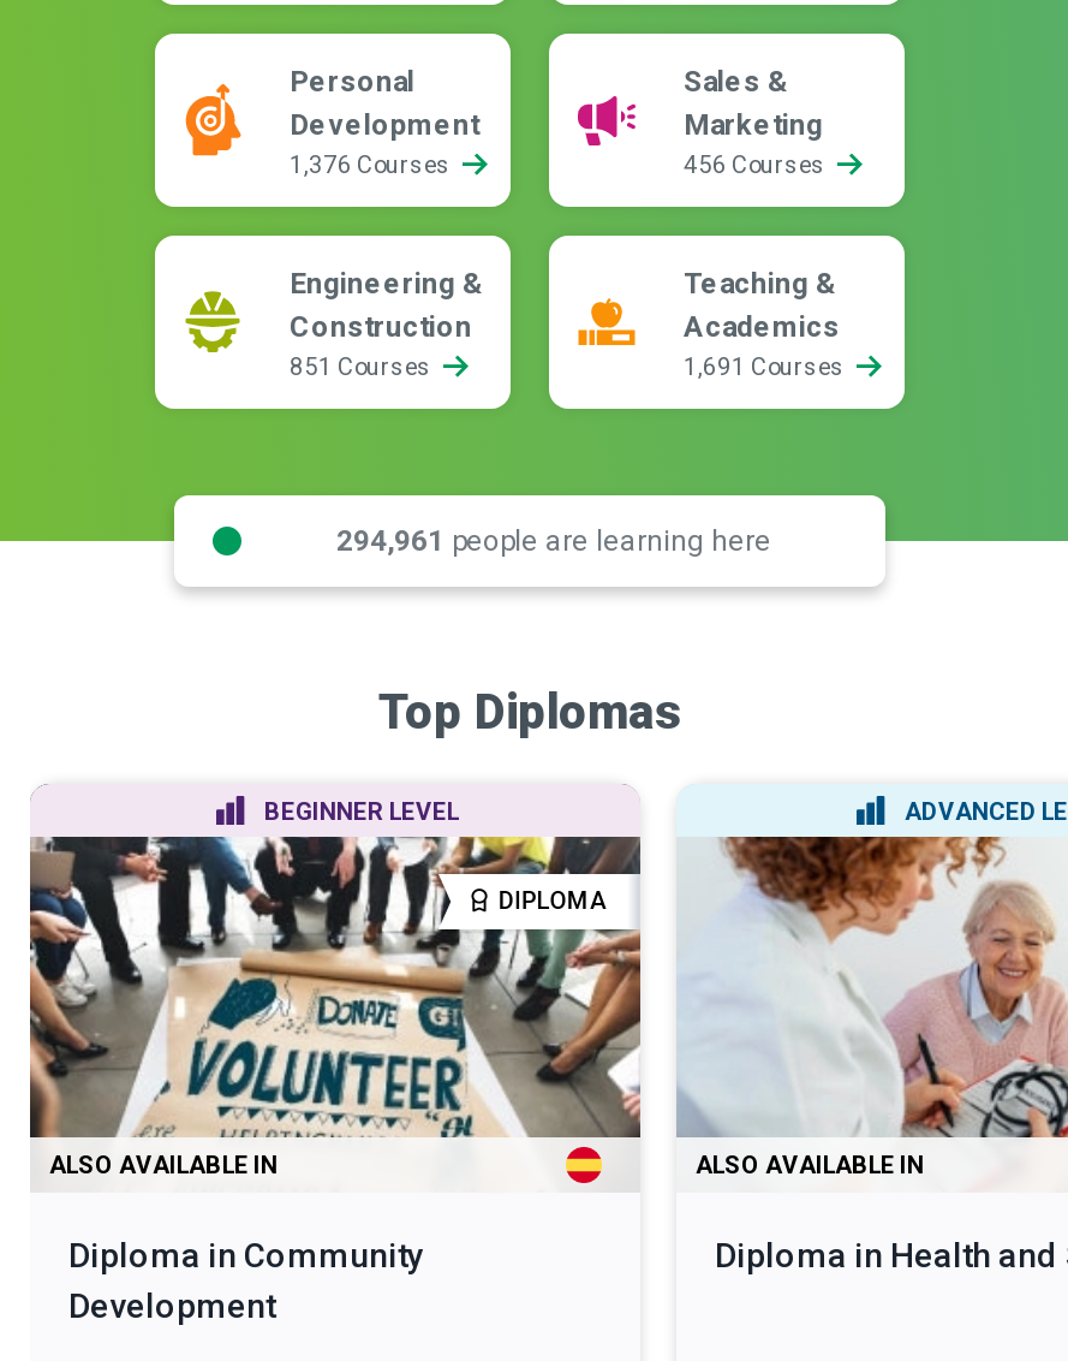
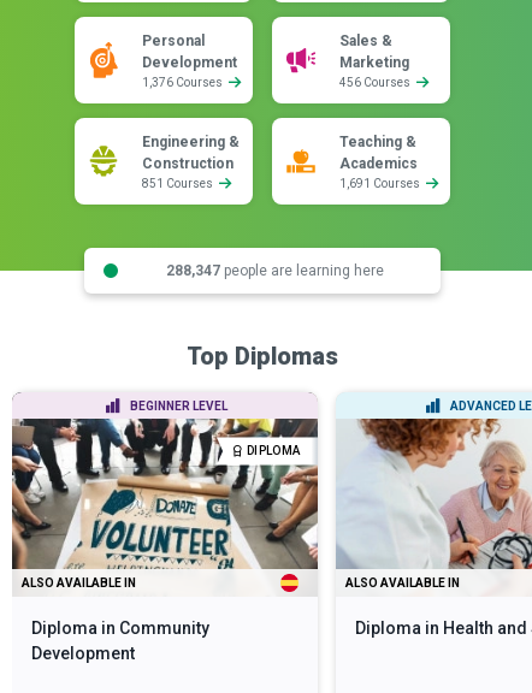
- 294,961 people are learning here
+ 288,347 people are learning here
